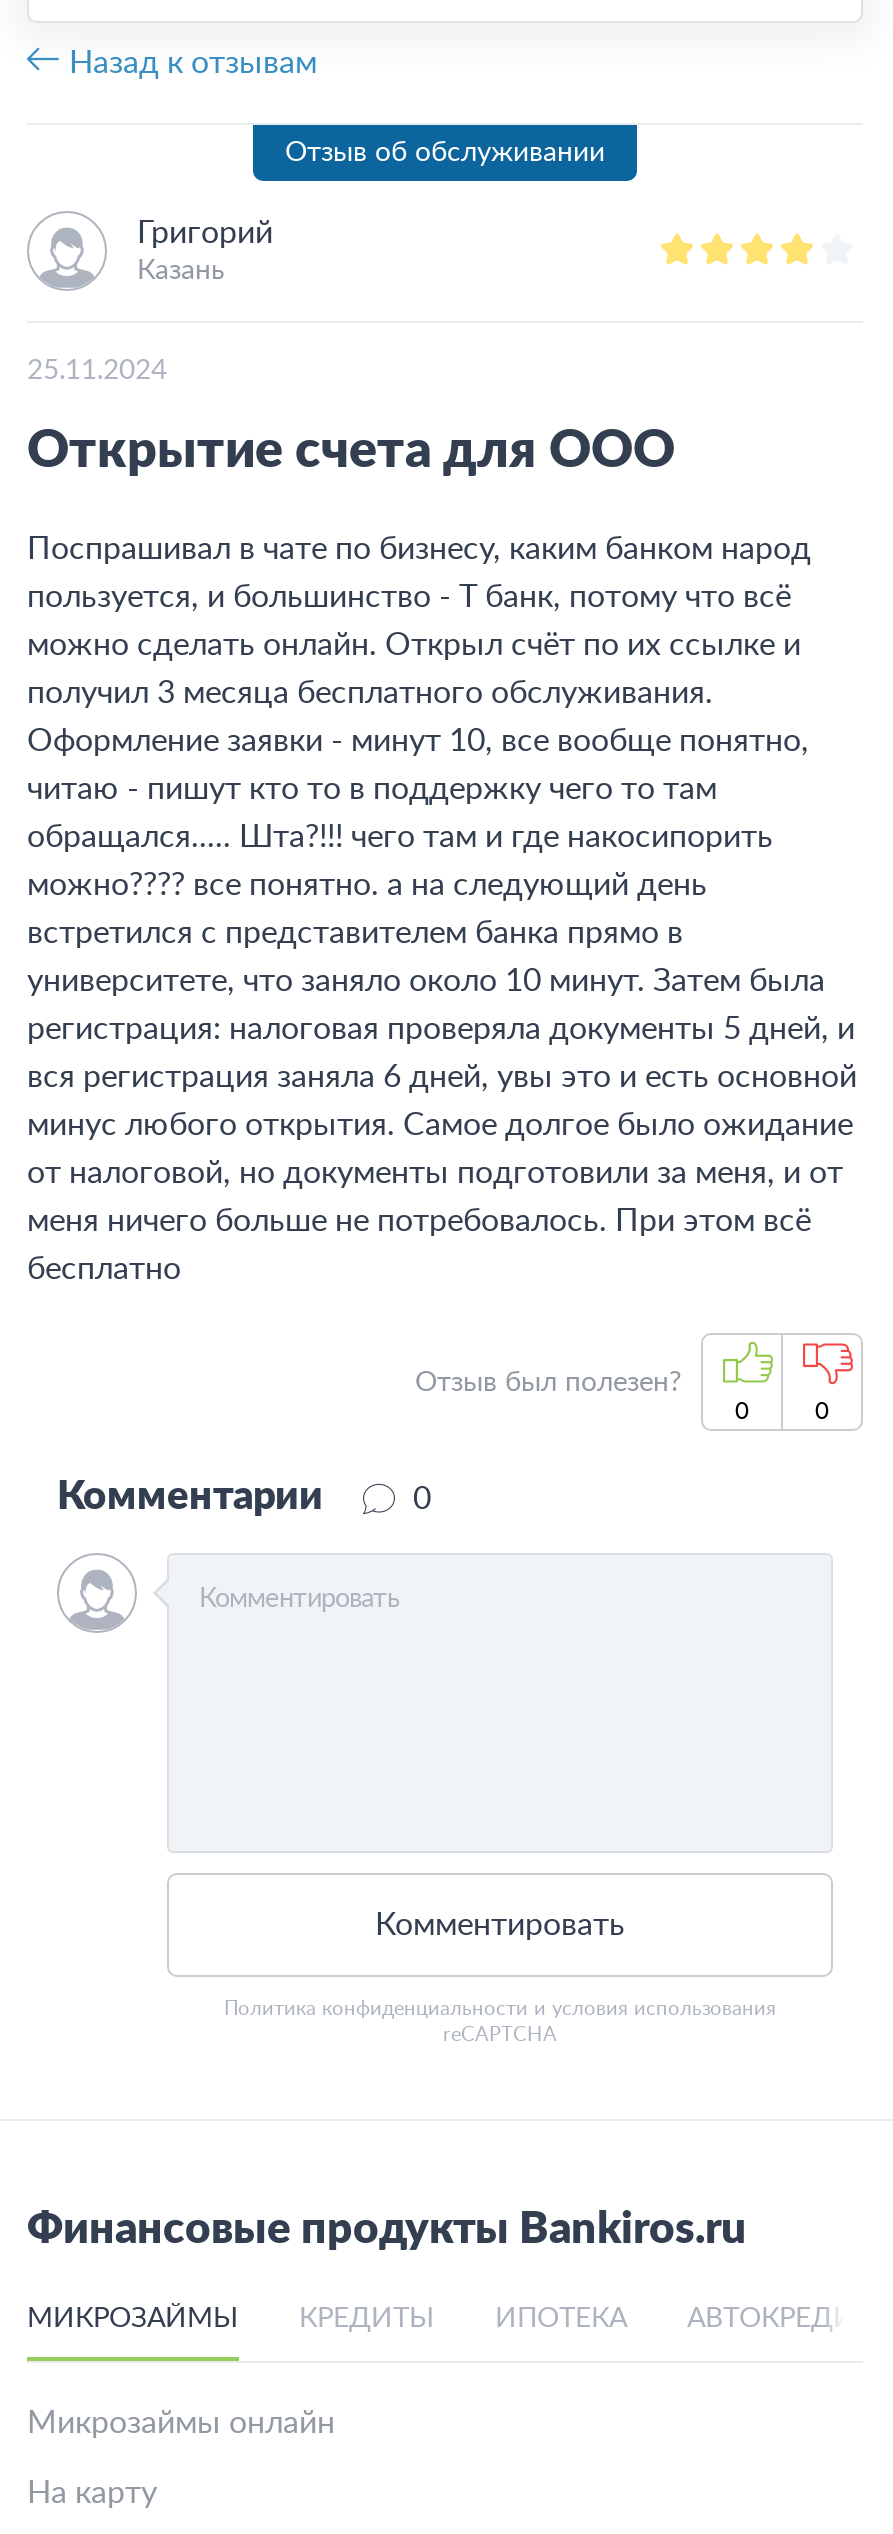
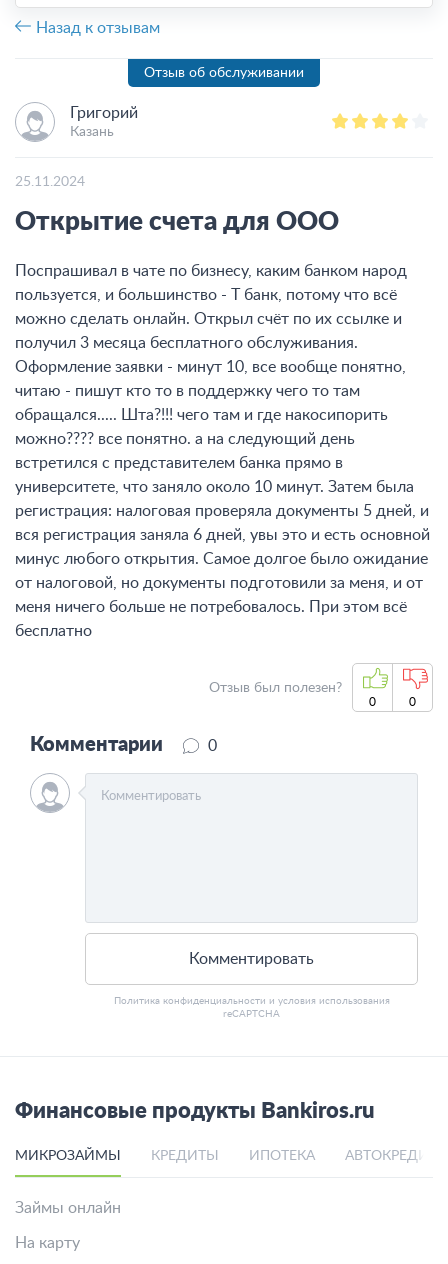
- Микрозаймы онлайн
+ Займы онлайн
